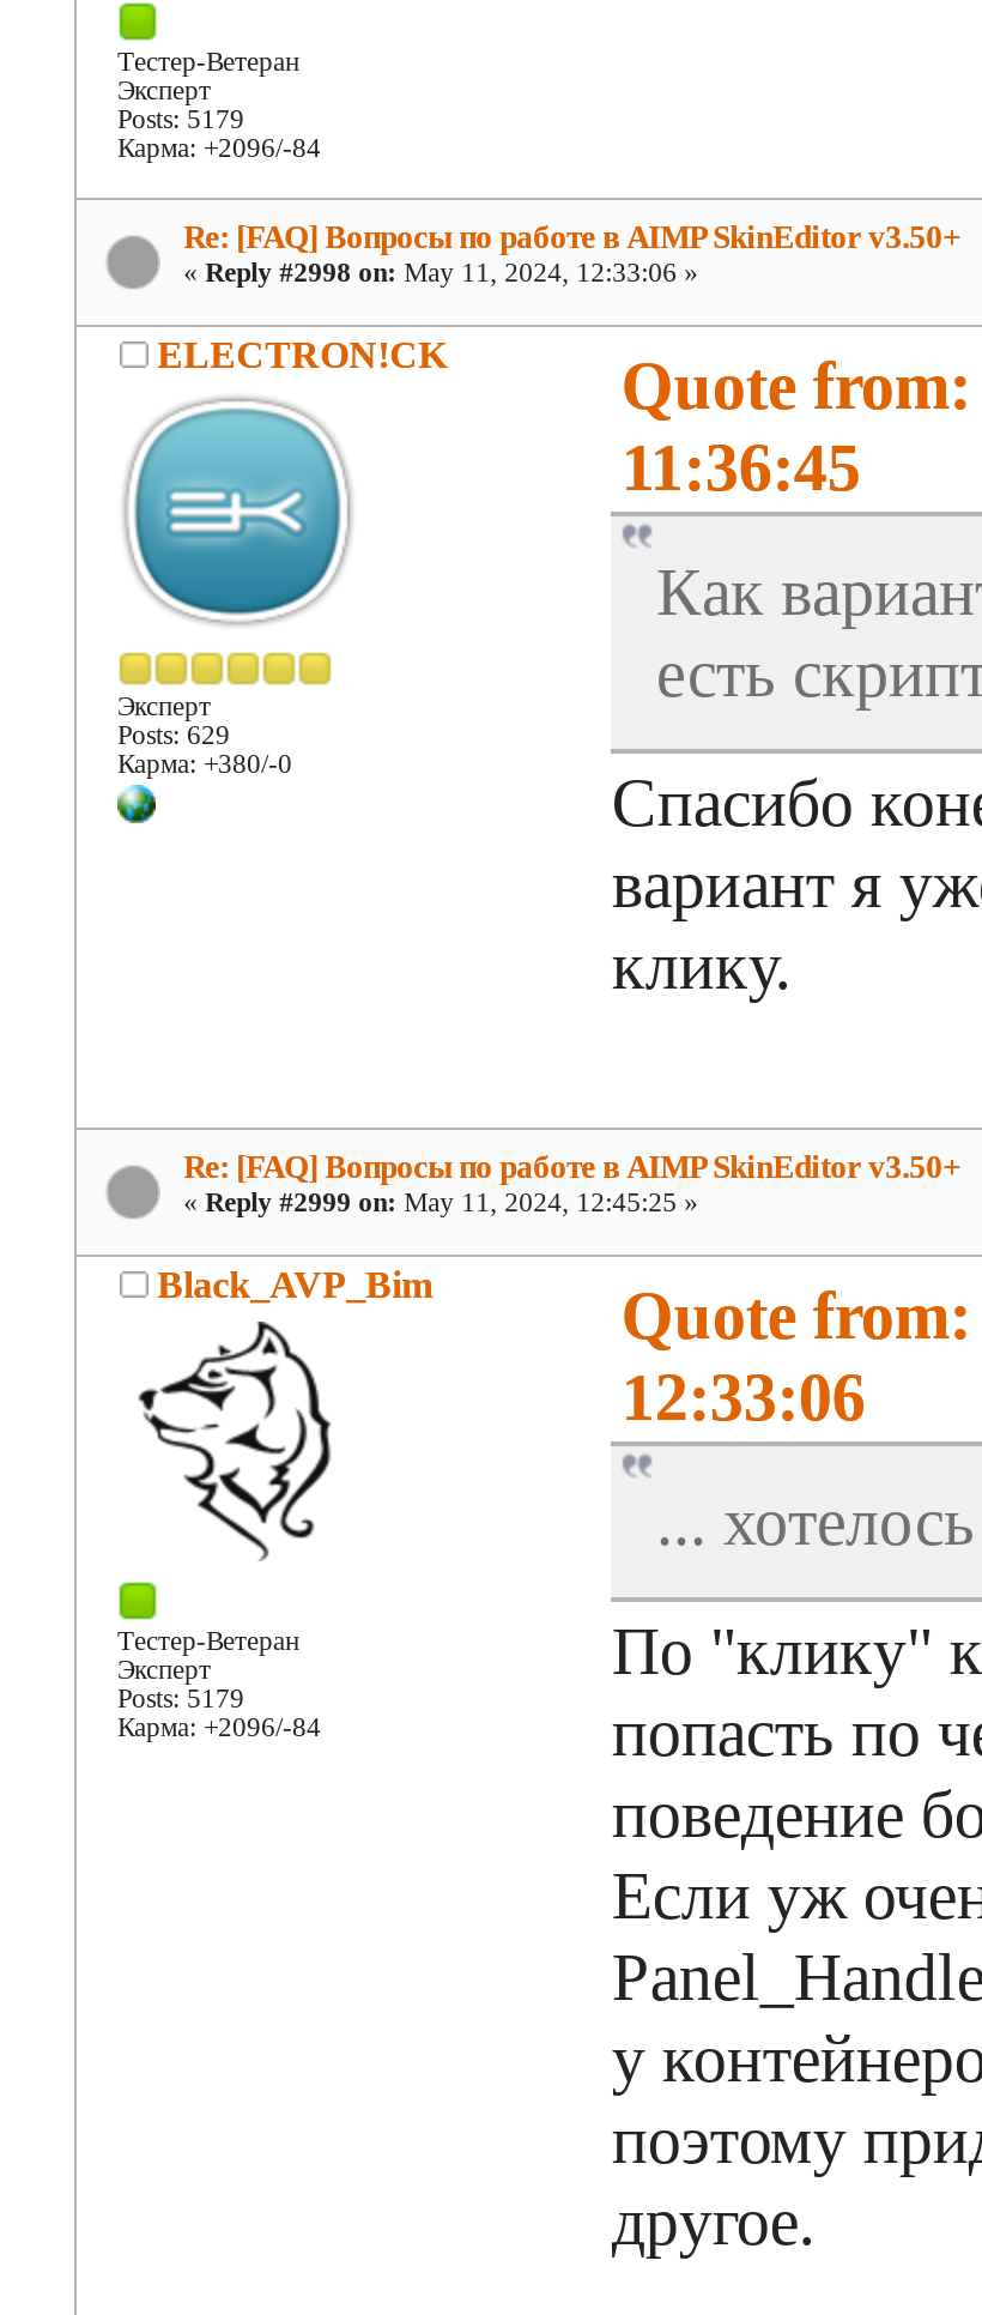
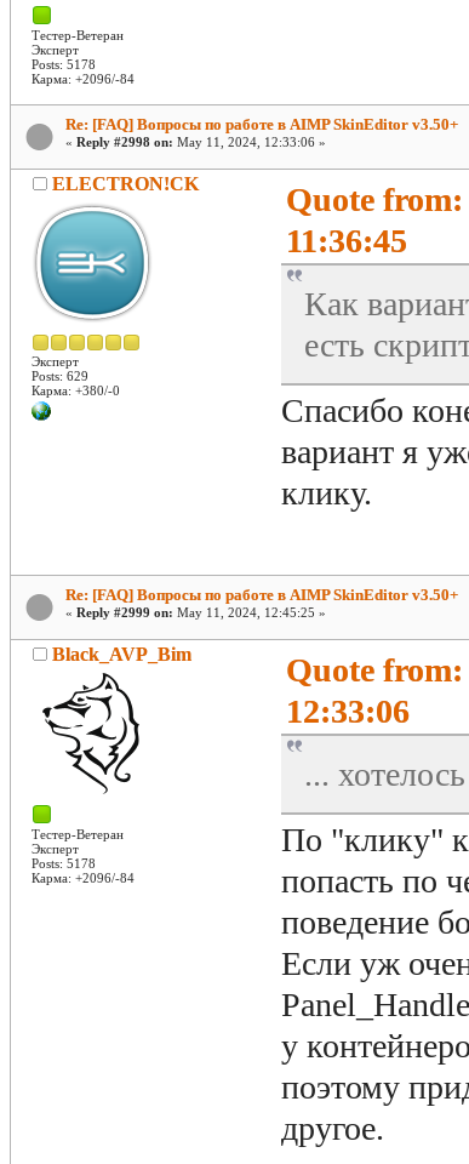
- Posts: 5179
+ Posts: 5178

- Posts: 5179
+ Posts: 5178
